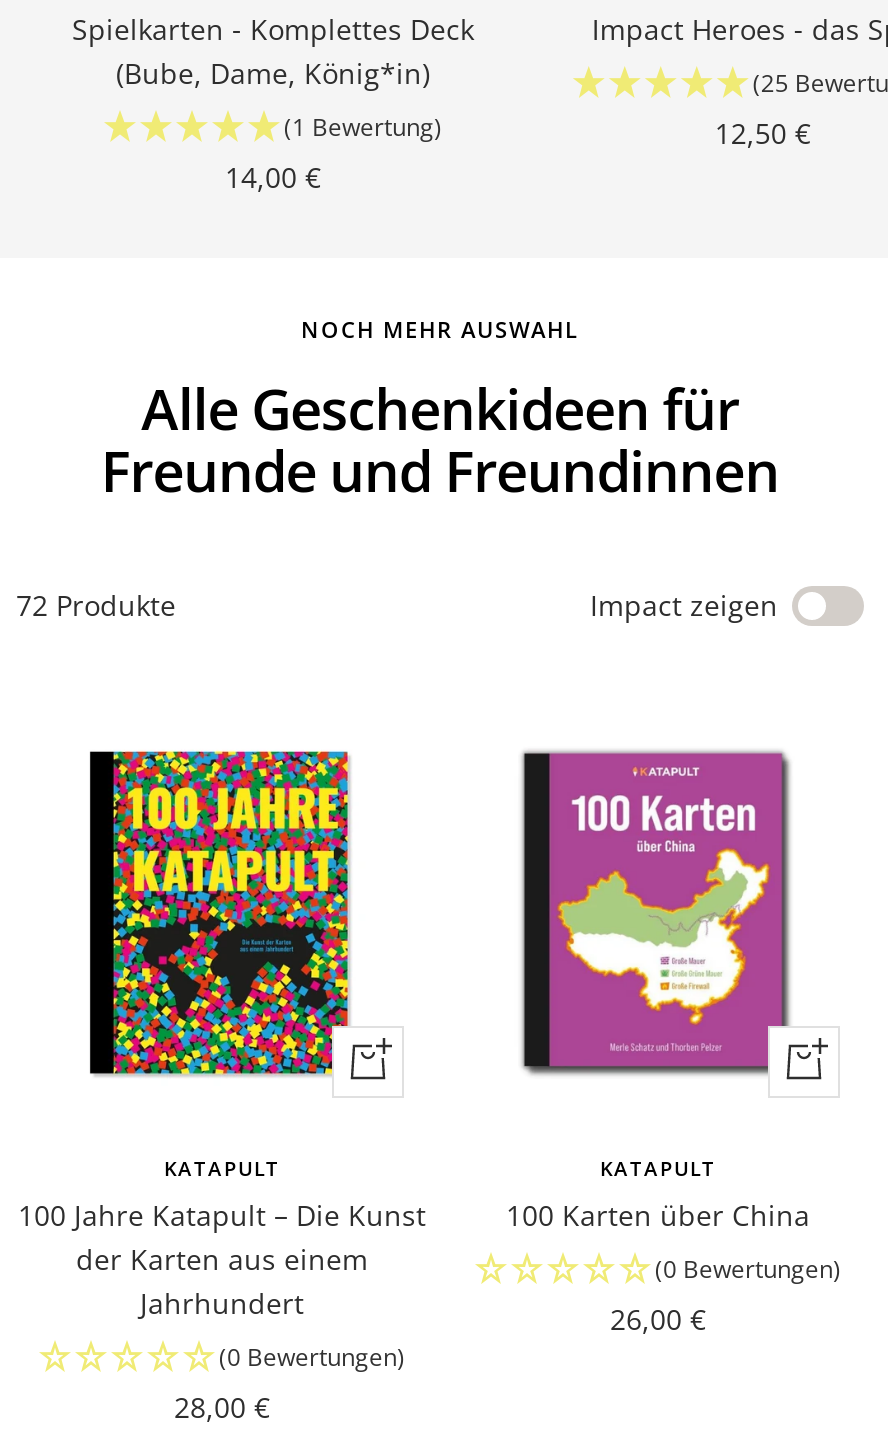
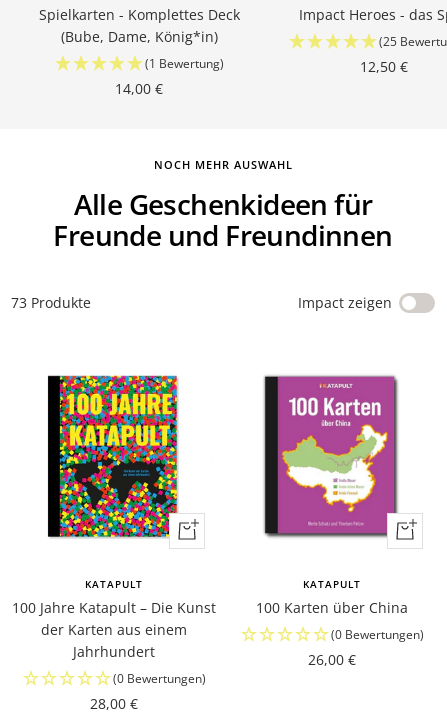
- 72 Produkte
+ 73 Produkte
